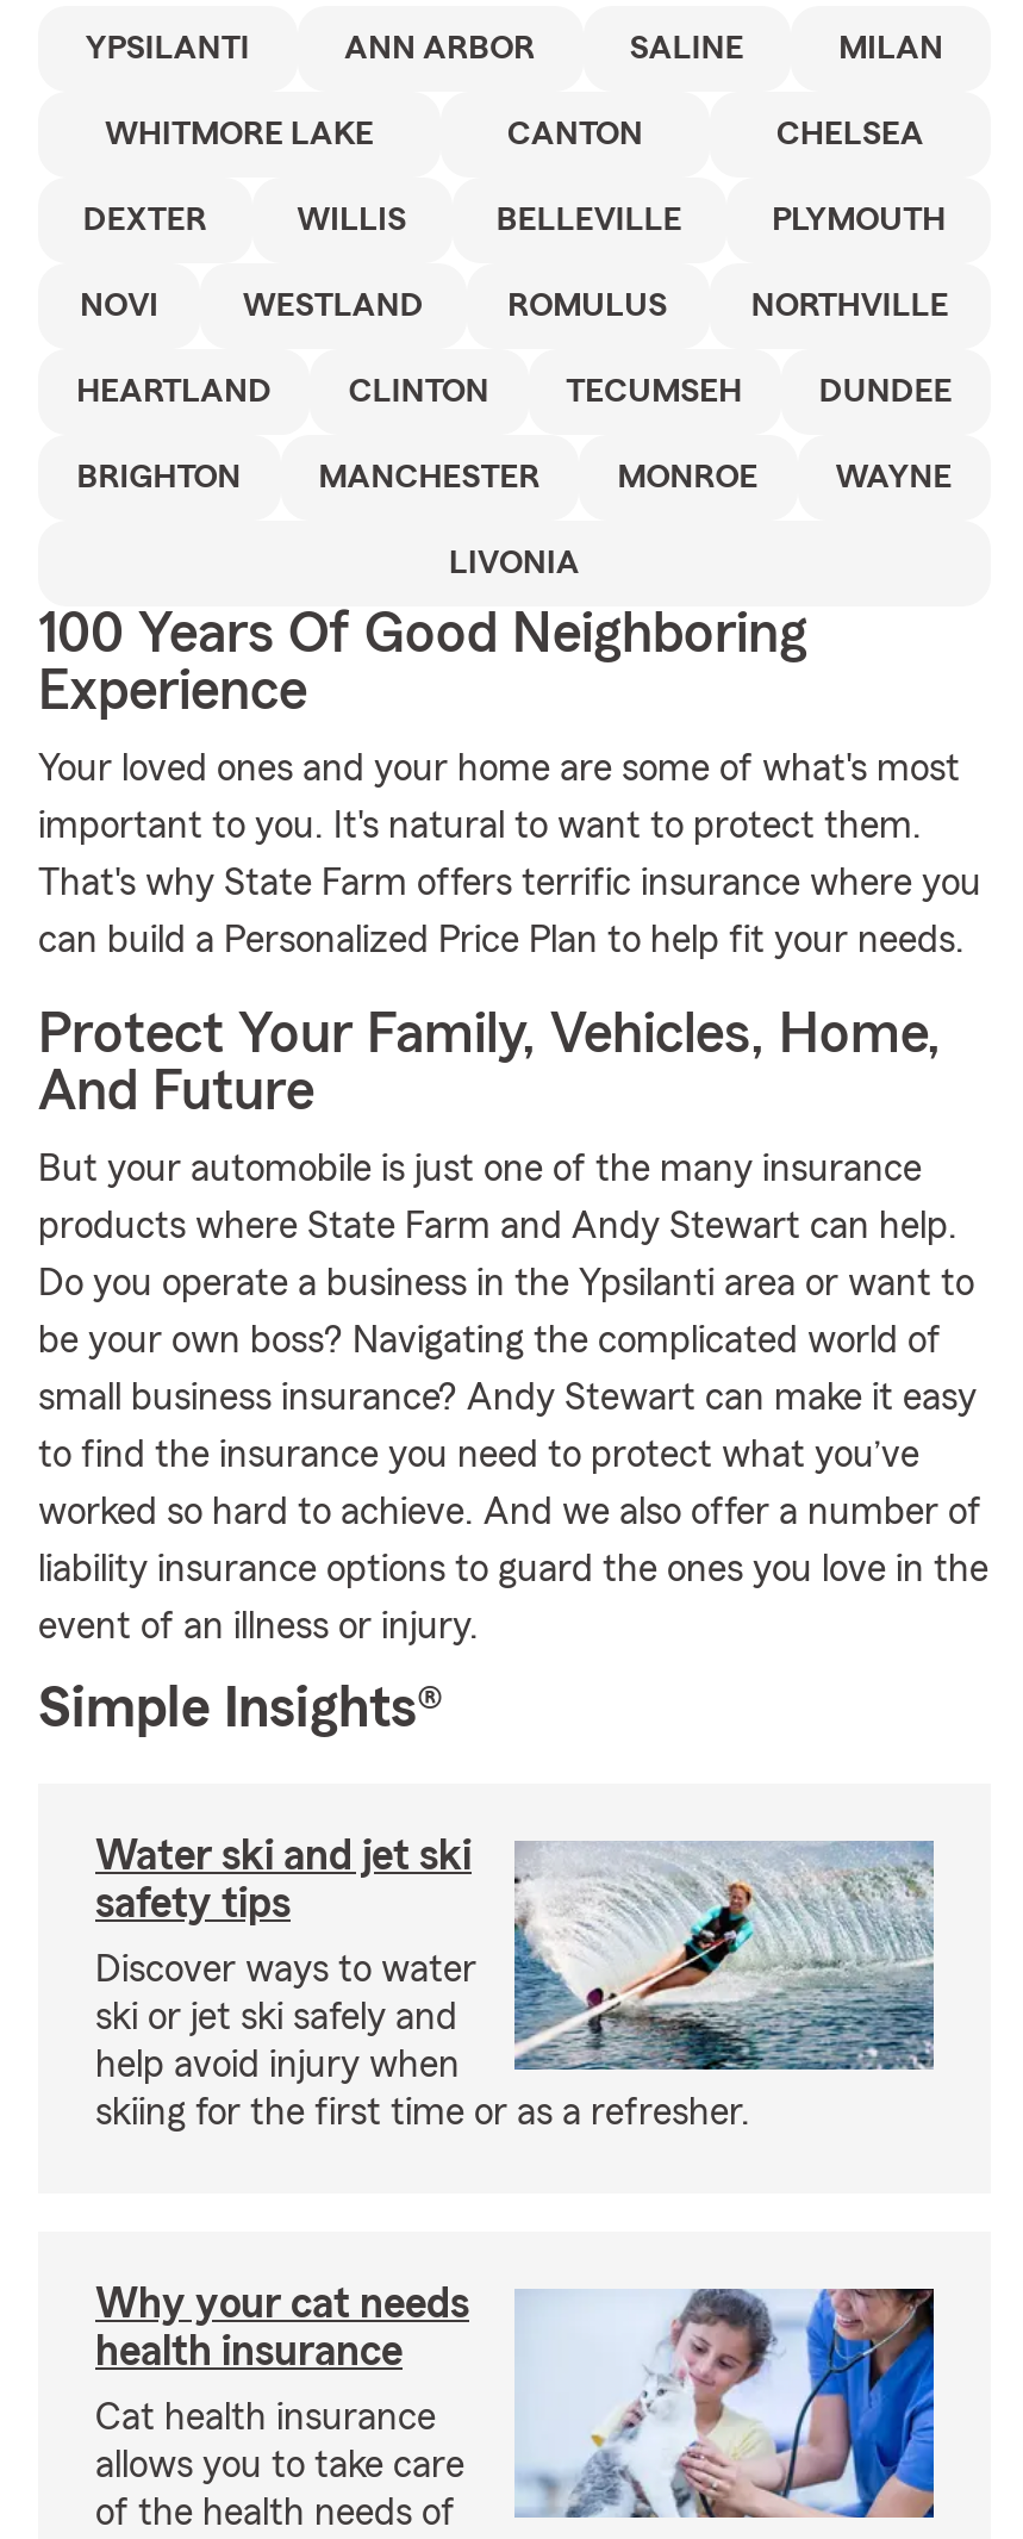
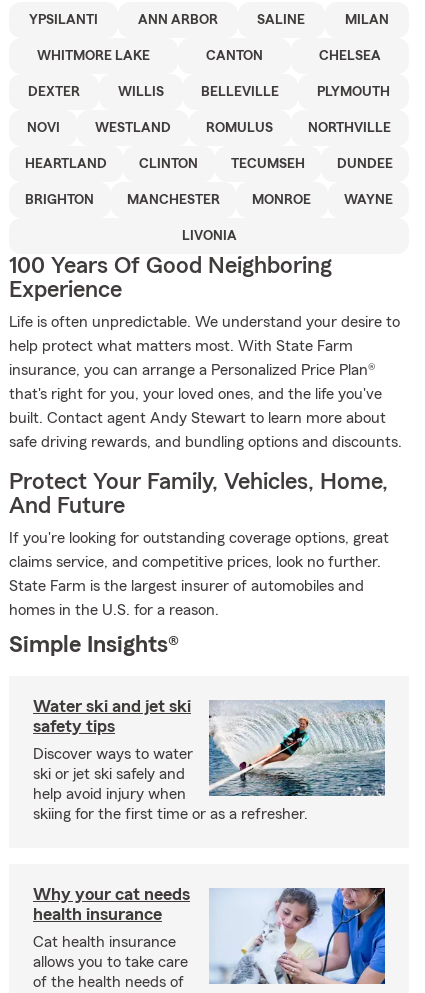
- Your loved ones and your home are some of what's most
- important to you. It's natural to want to protect them.
- That's why State Farm offers terrific insurance where you
- can build a Personalized Price Plan to help fit your needs.
+ Life is often unpredictable. We understand your desire to
+ help protect what matters most. With State Farm
+ insurance, you can arrange a Personalized Price Plan®
+ that's right for you, your loved ones, and the life you've
+ built. Contact agent Andy Stewart to learn more about
+ safe driving rewards, and bundling options and discounts.

moved down: Protect Your Family, Vehicles, Home, | And Future

- But your automobile is just one of the many insurance
- products where State Farm and Andy Stewart can help.
- Do you operate a business in the Ypsilanti area or want to
- be your own boss? Navigating the complicated world of
- small business insurance? Andy Stewart can make it easy
- to find the insurance you need to protect what you’ve
- worked so hard to achieve. And we also offer a number of
- liability insurance options to guard the ones you love in the
- event of an illness or injury.
+ If you're looking for outstanding coverage options, great
+ claims service, and competitive prices, look no further.
+ State Farm is the largest insurer of automobiles and
+ homes in the U.S. for a reason.
